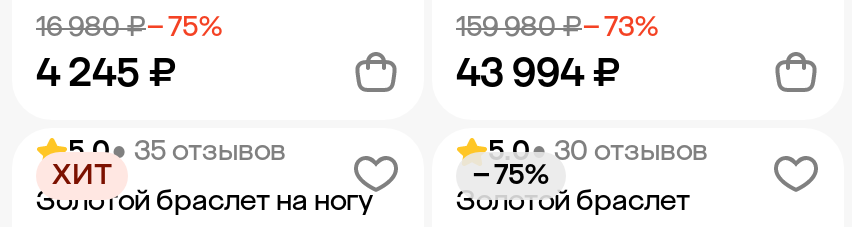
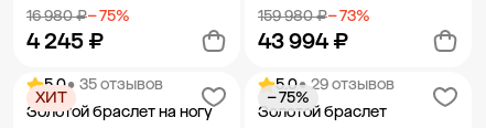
- 5.0• 30 отзывов
+ 5.0• 29 отзывов
